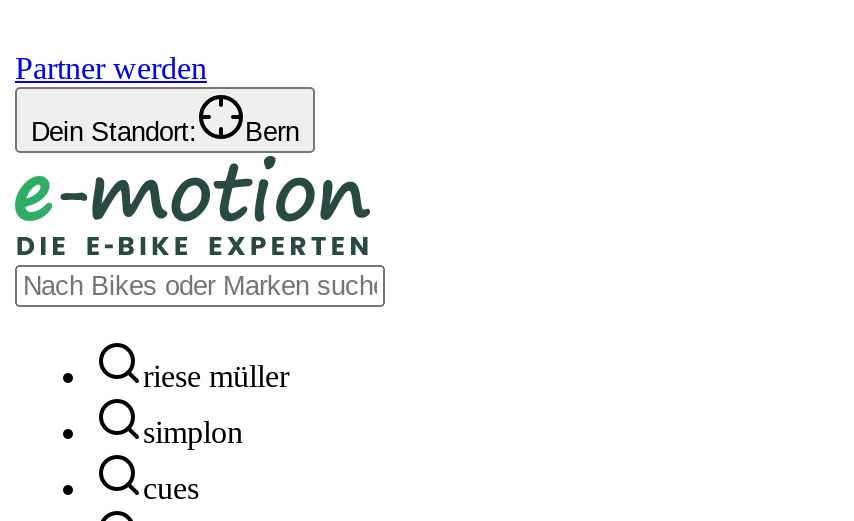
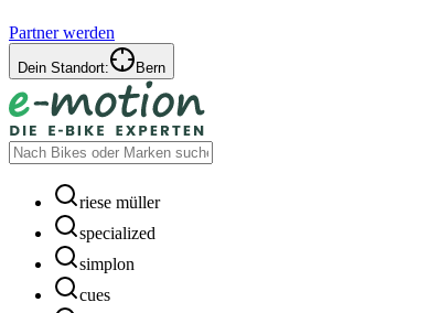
+ specialized
